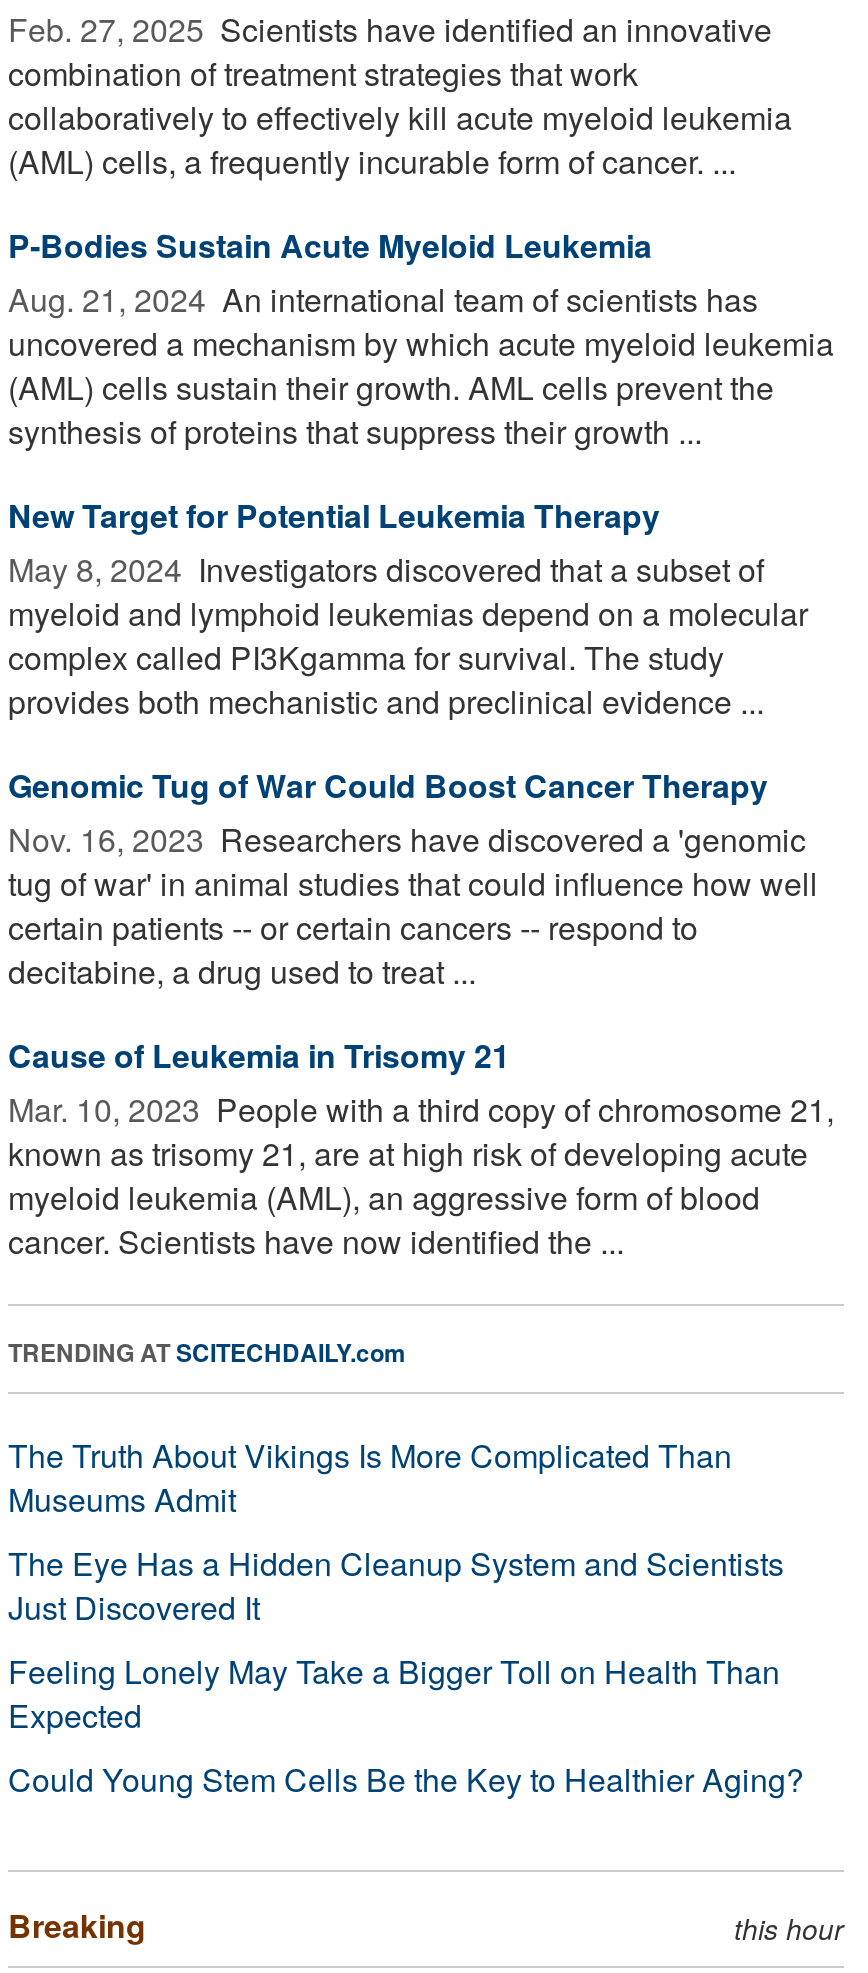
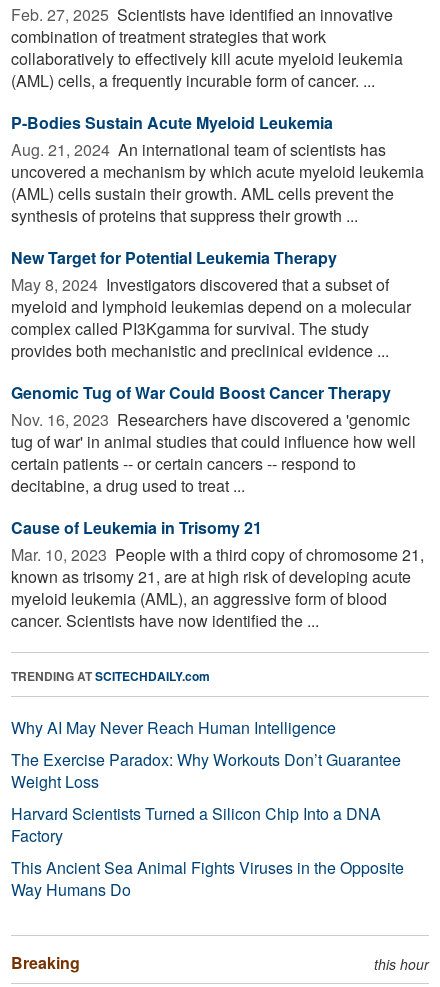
- The Truth About Vikings Is More Complicated Than
- Museums Admit
- The Eye Has a Hidden Cleanup System and Scientists
- Just Discovered It
- Feeling Lonely May Take a Bigger Toll on Health Than
- Expected
- Could Young Stem Cells Be the Key to Healthier Aging?
+ Why AI May Never Reach Human Intelligence
+ The Exercise Paradox: Why Workouts Don’t Guarantee
+ Weight Loss
+ Harvard Scientists Turned a Silicon Chip Into a DNA
+ Factory
+ This Ancient Sea Animal Fights Viruses in the Opposite
+ Way Humans Do
